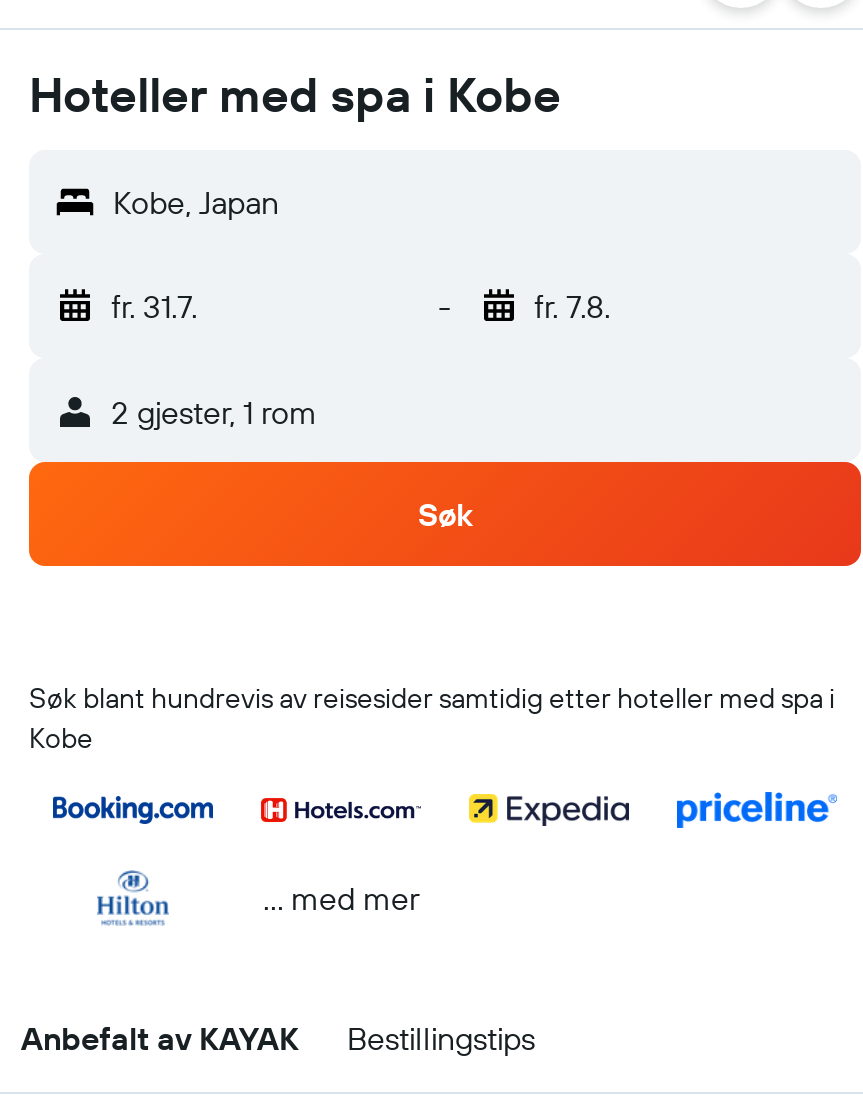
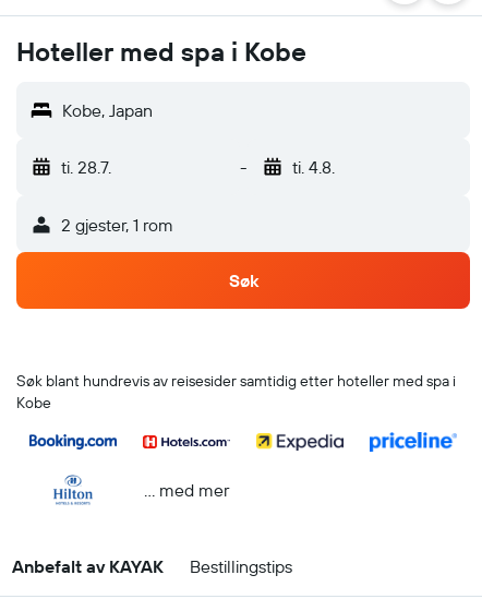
- fr. 31.7.
+ ti. 28.7.

- fr. 7.8.
+ ti. 4.8.
